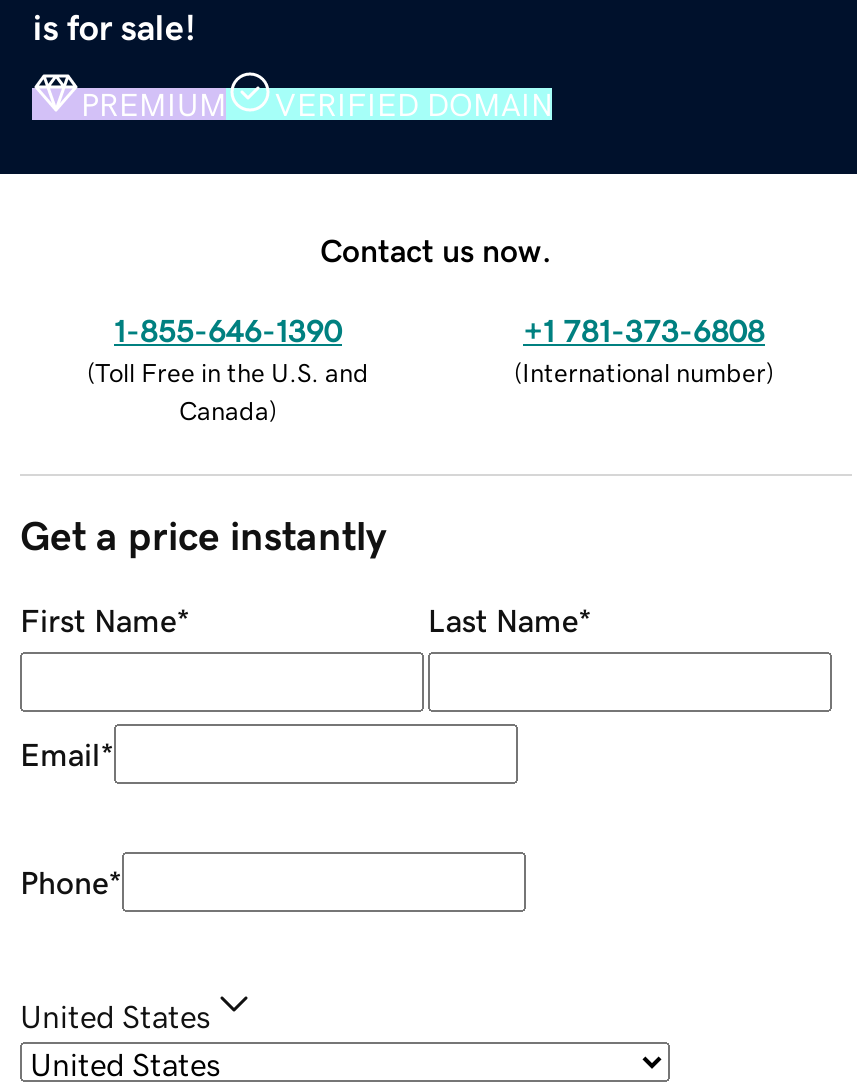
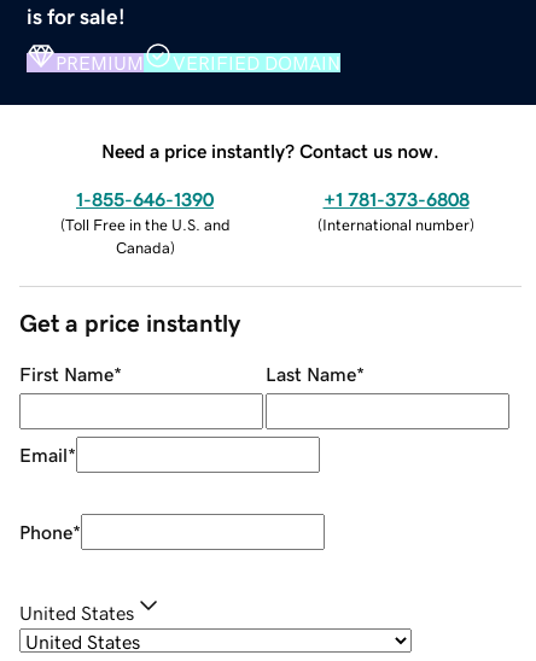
- Contact us now.
+ Need a price instantly? Contact us now.
